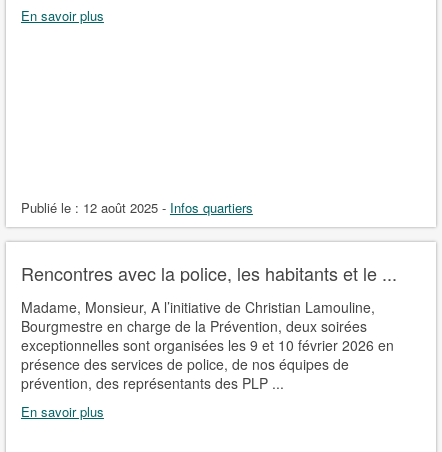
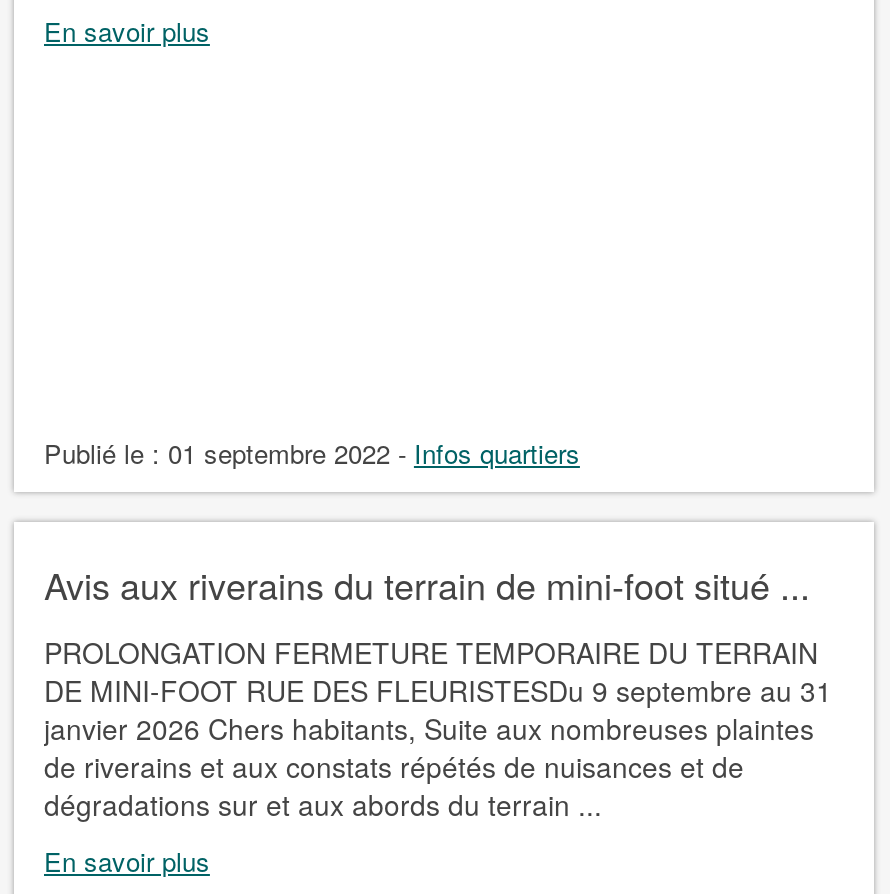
- Publié le : 12 août 2025 - Infos quartiers
+ Publié le : 01 septembre 2022 - Infos quartiers

- Rencontres avec la police, les habitants et le ...
- Madame, Monsieur, A l’initiative de Christian Lamouline,
- Bourgmestre en charge de la Prévention, deux soirées
- exceptionnelles sont organisées les 9 et 10 février 2026 en
- présence des services de police, de nos équipes de
- prévention, des représentants des PLP ...
+ Avis aux riverains du terrain de mini-foot situé ...
+ PROLONGATION FERMETURE TEMPORAIRE DU TERRAIN
+ DE MINI-FOOT RUE DES FLEURISTESDu 9 septembre au 31
+ janvier 2026 Chers habitants, Suite aux nombreuses plaintes
+ de riverains et aux constats répétés de nuisances et de
+ dégradations sur et aux abords du terrain ...
